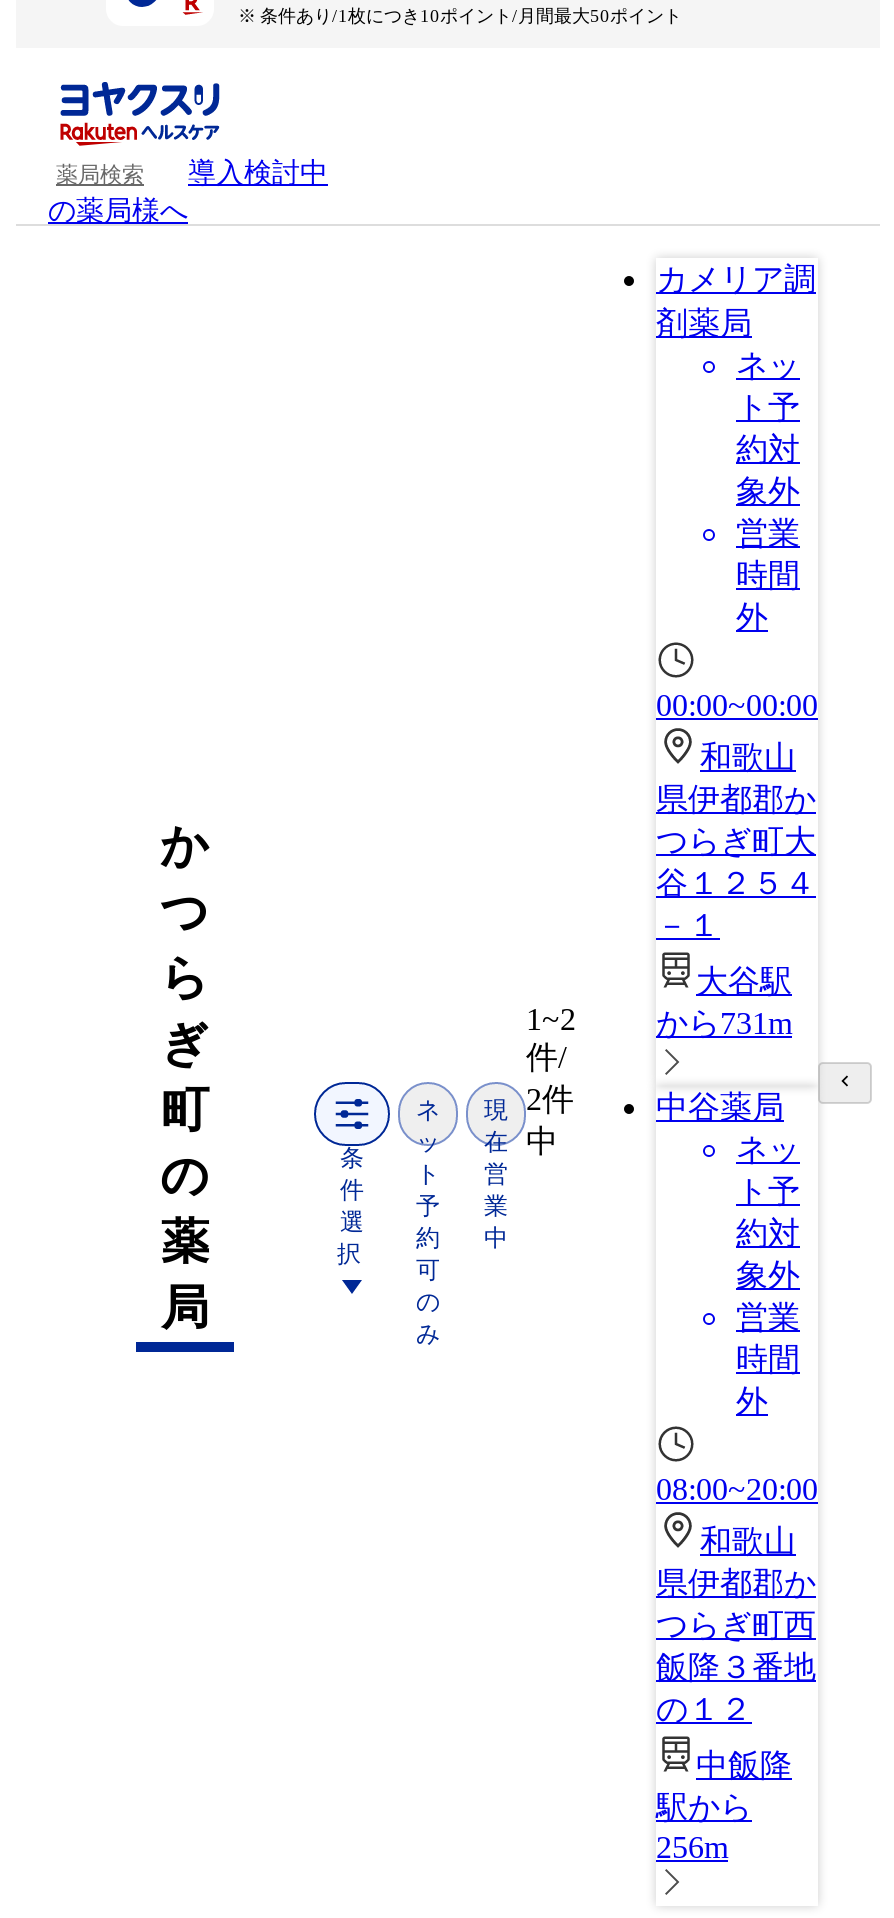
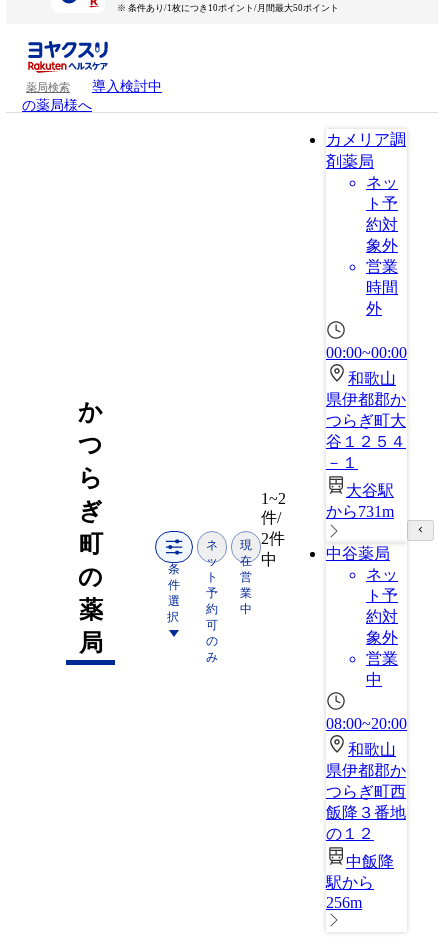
- 時間
- 外
+ 中
